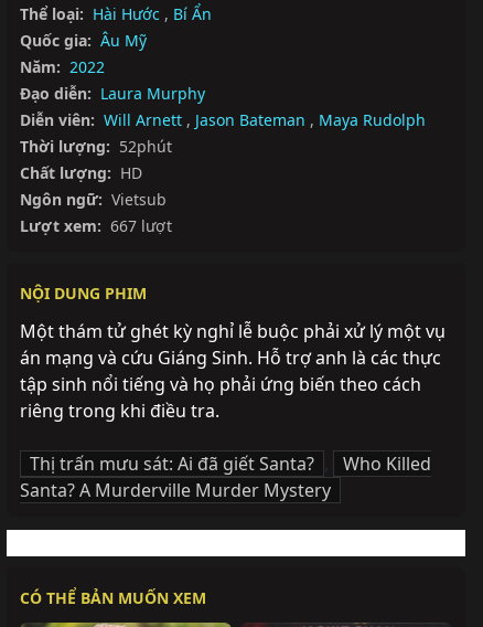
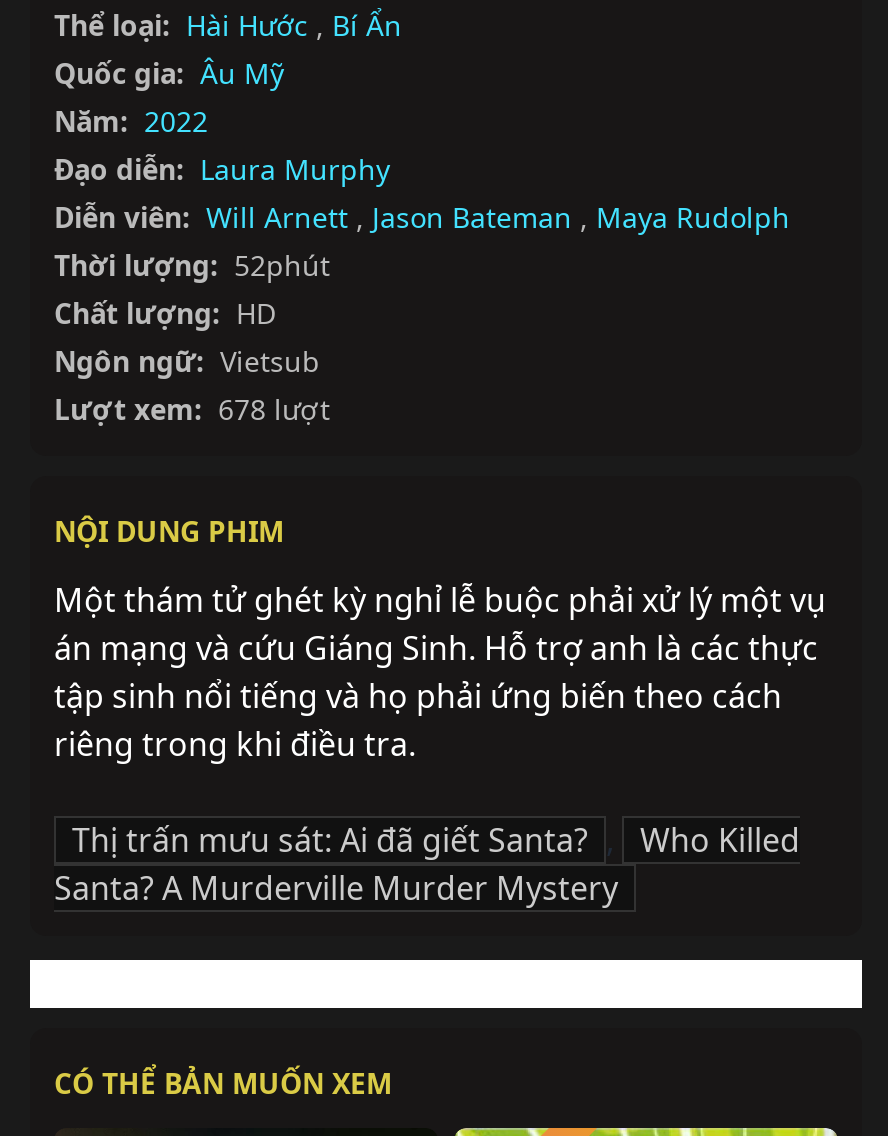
- Lượt xem: 667 lượt
+ Lượt xem: 678 lượt
